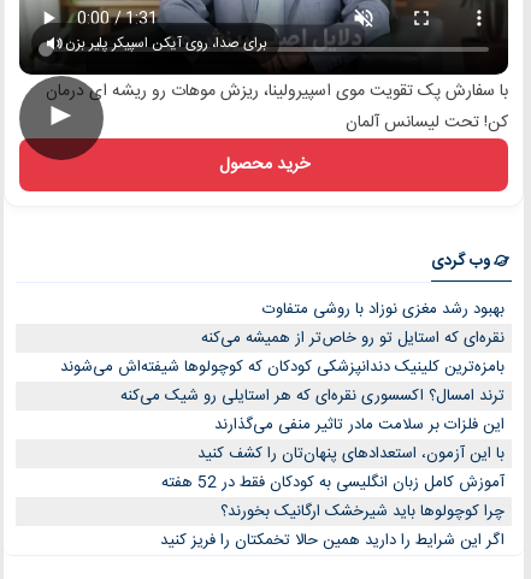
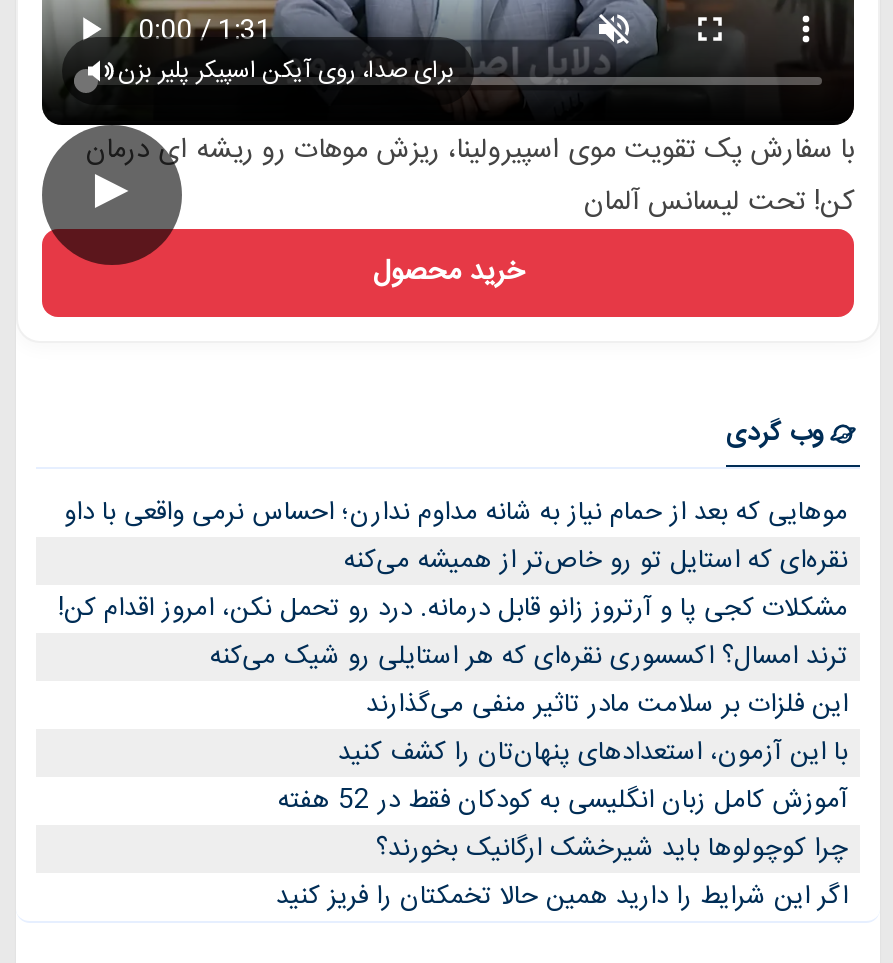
- بهبود رشد مغزی نوزاد با روشی متفاوت
+ موهایی که بعد از حمام نیاز به شانه مداوم ندارن؛ احساس نرمی واقعی با داو

- بامزه‌ترین کلینیک دندانپزشکی کودکان که کوچولوها شیفته‌اش می‌شوند
+ مشکلات کجی پا و آرتروز زانو قابل درمانه. درد رو تحمل نکن، امروز اقدام کن!
